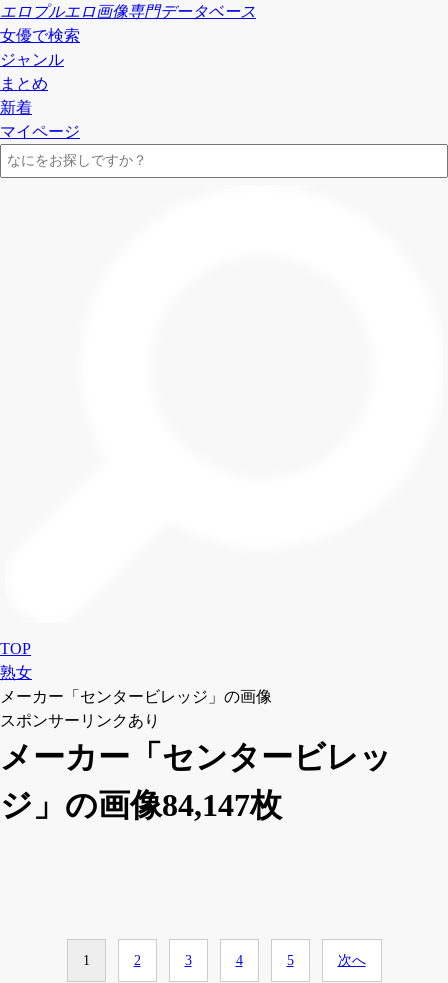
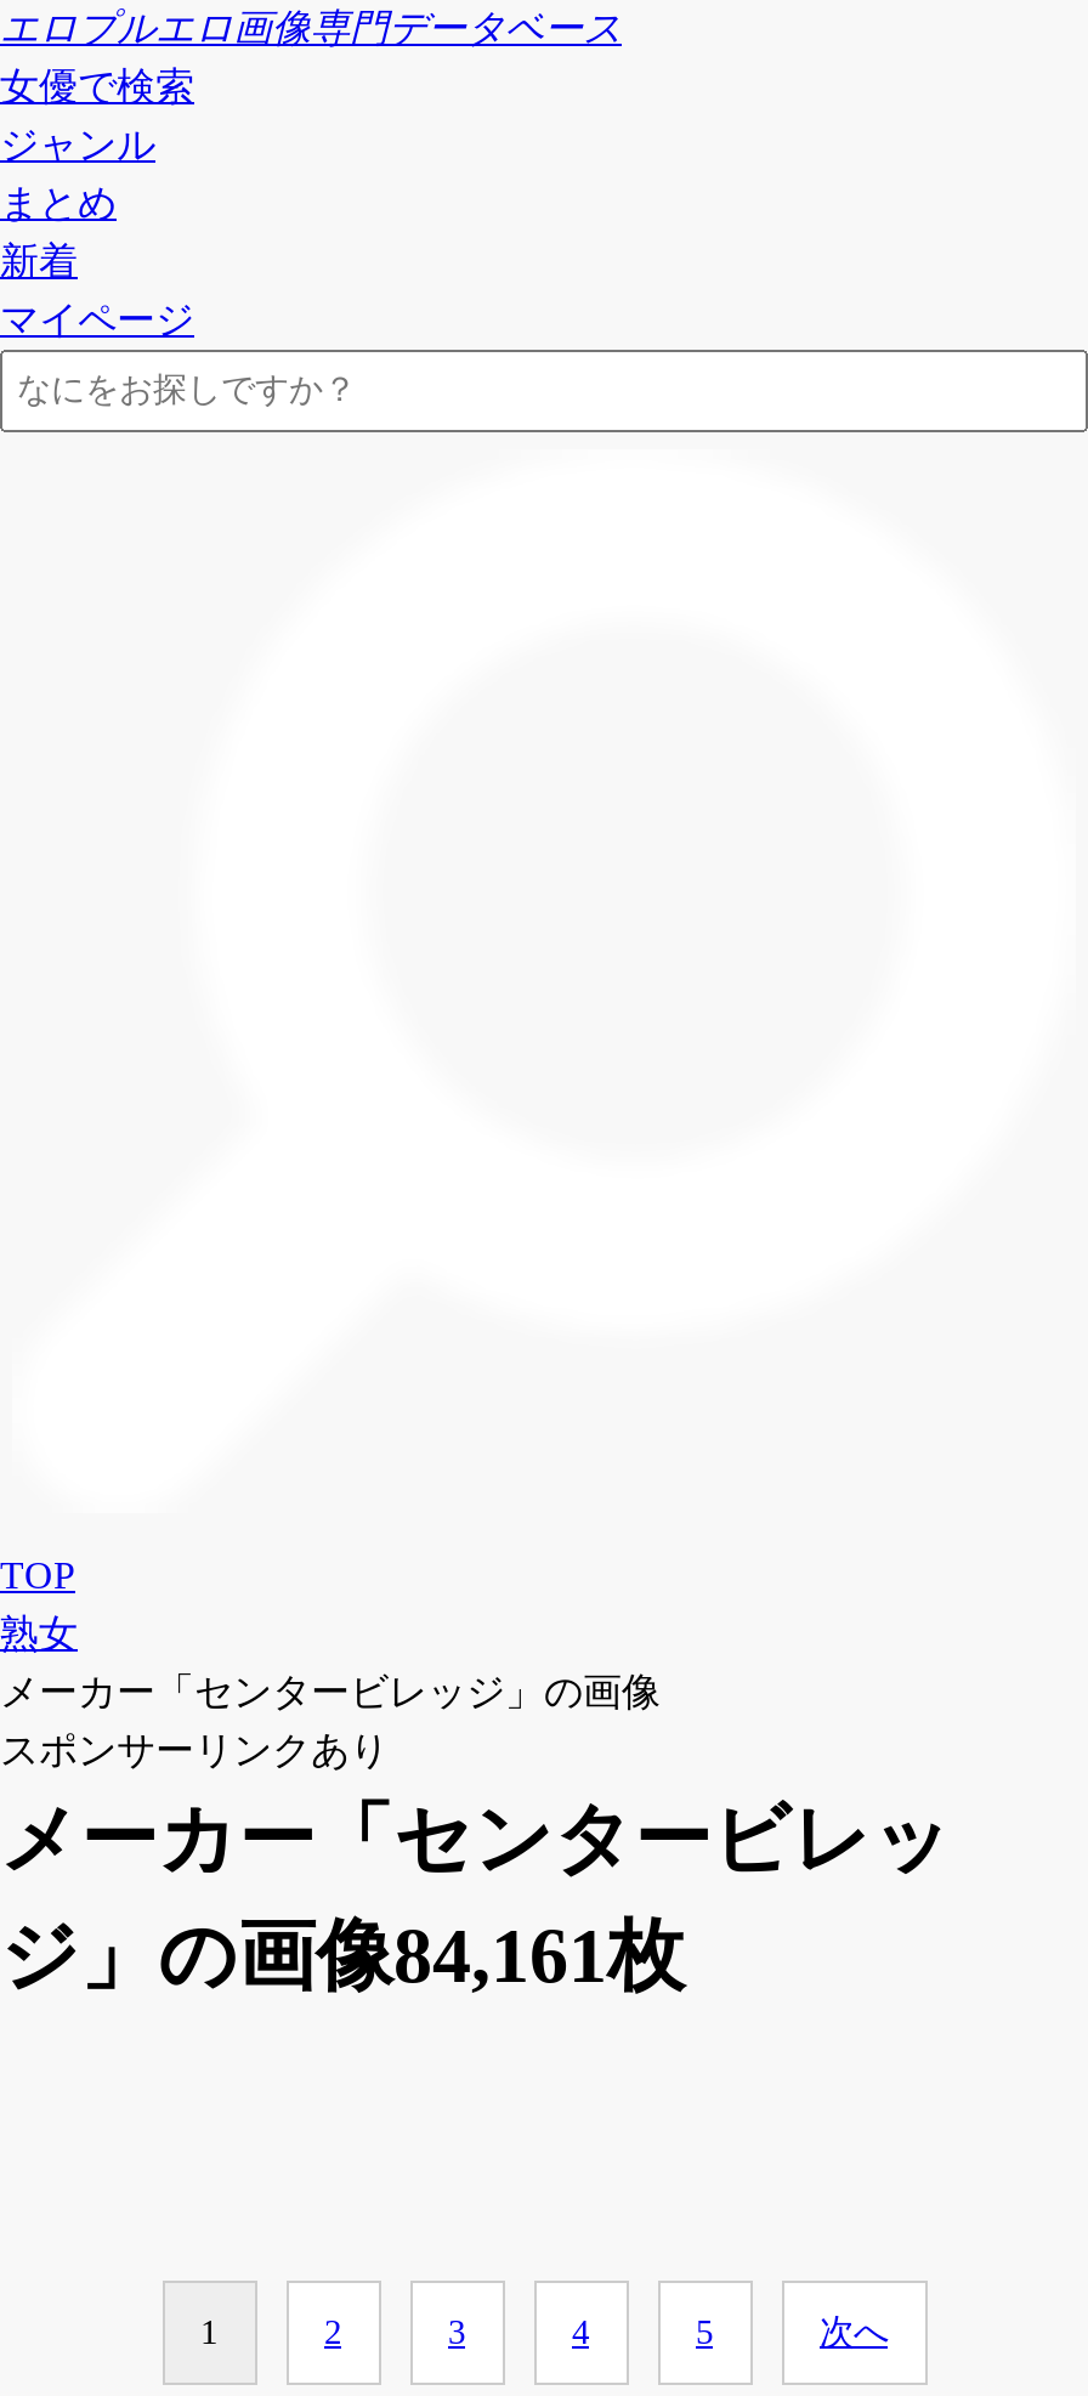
- ジ」の画像84,147枚
+ ジ」の画像84,161枚
